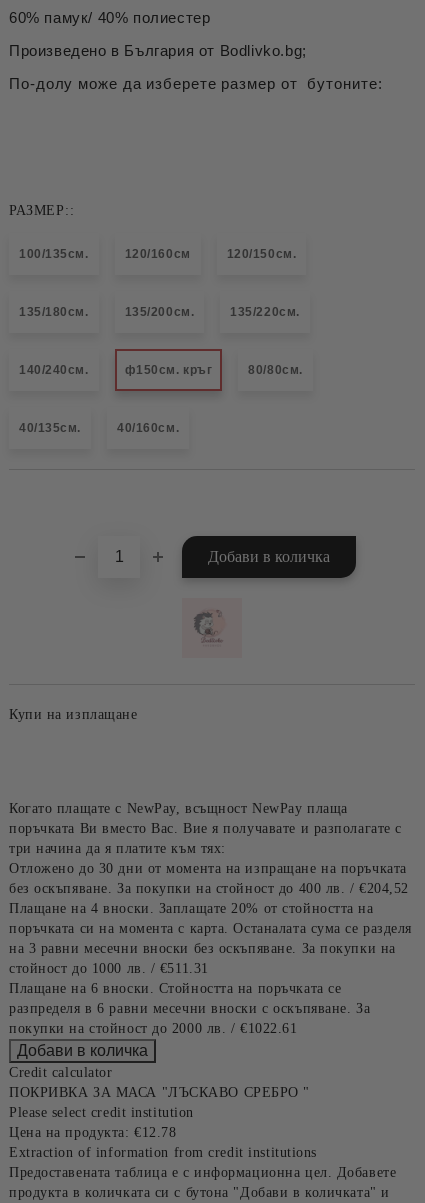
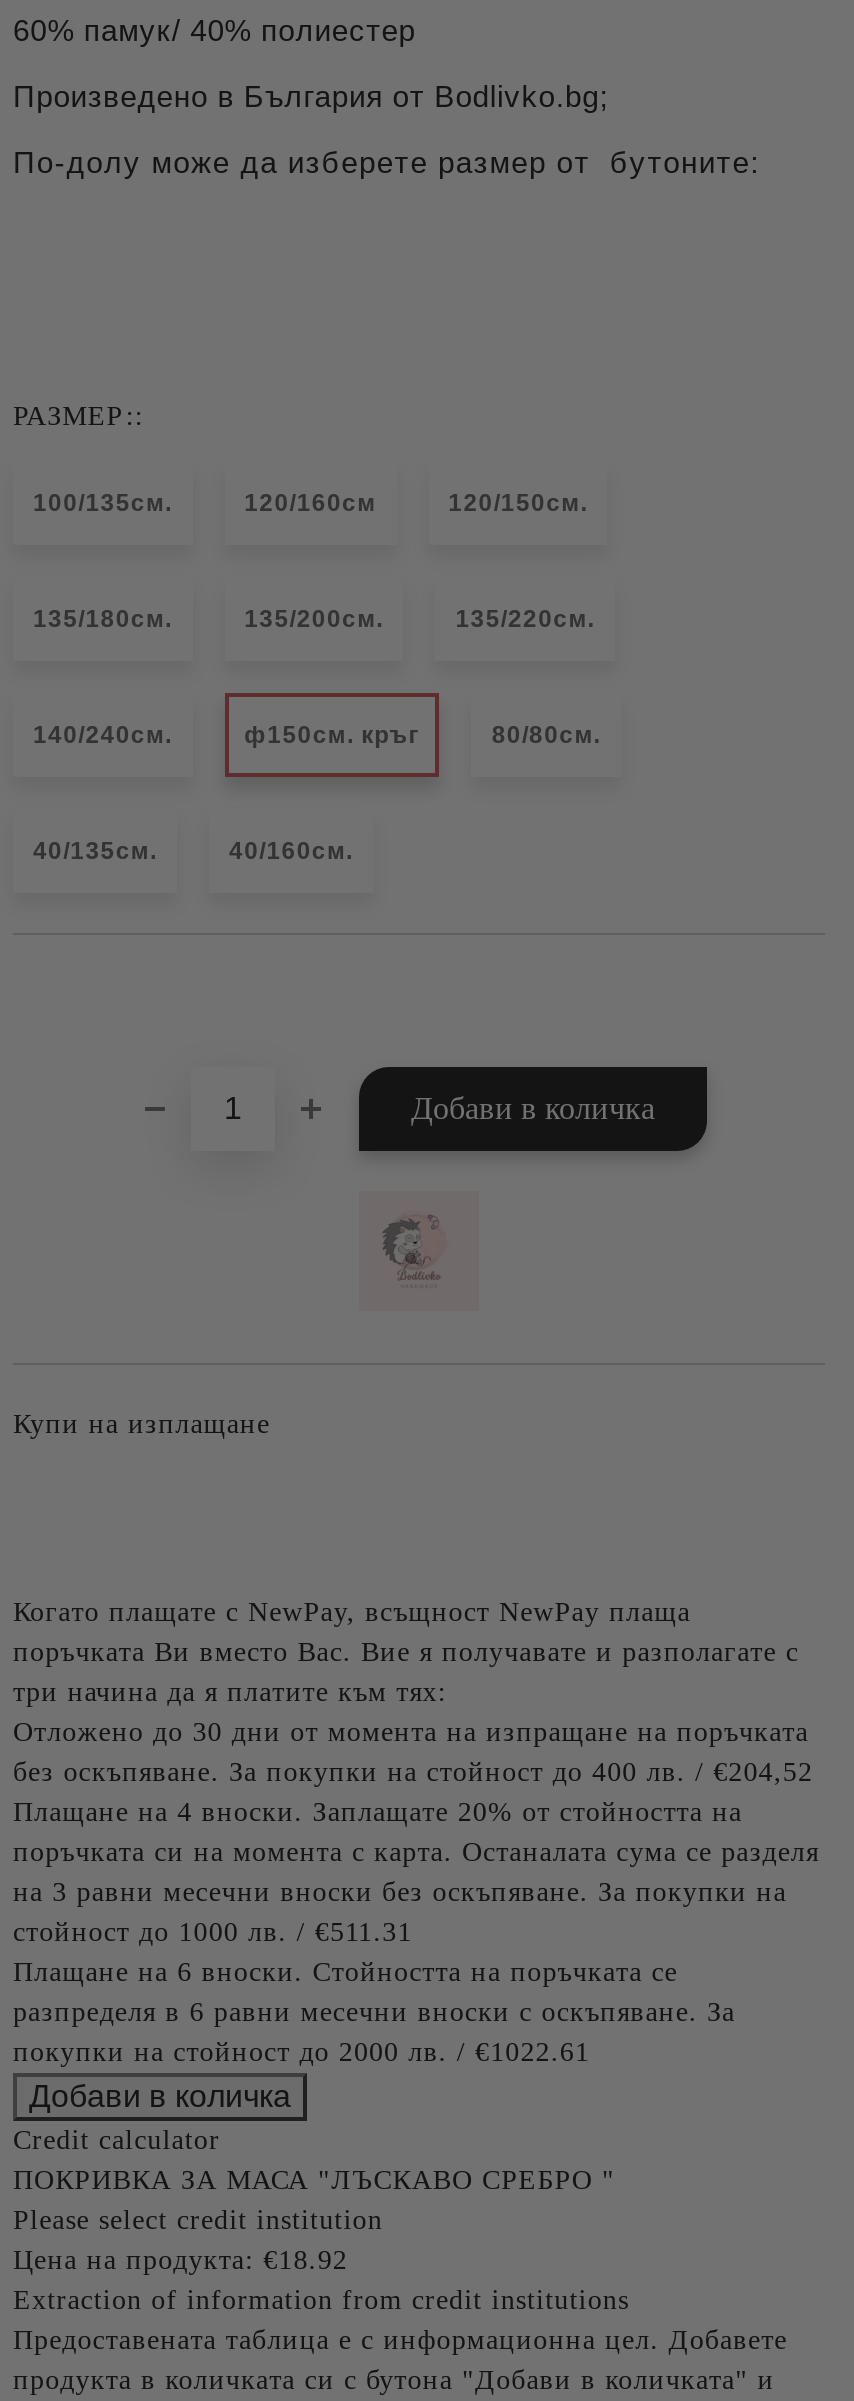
- Цена на продукта: €12.78
+ Цена на продукта: €18.92
